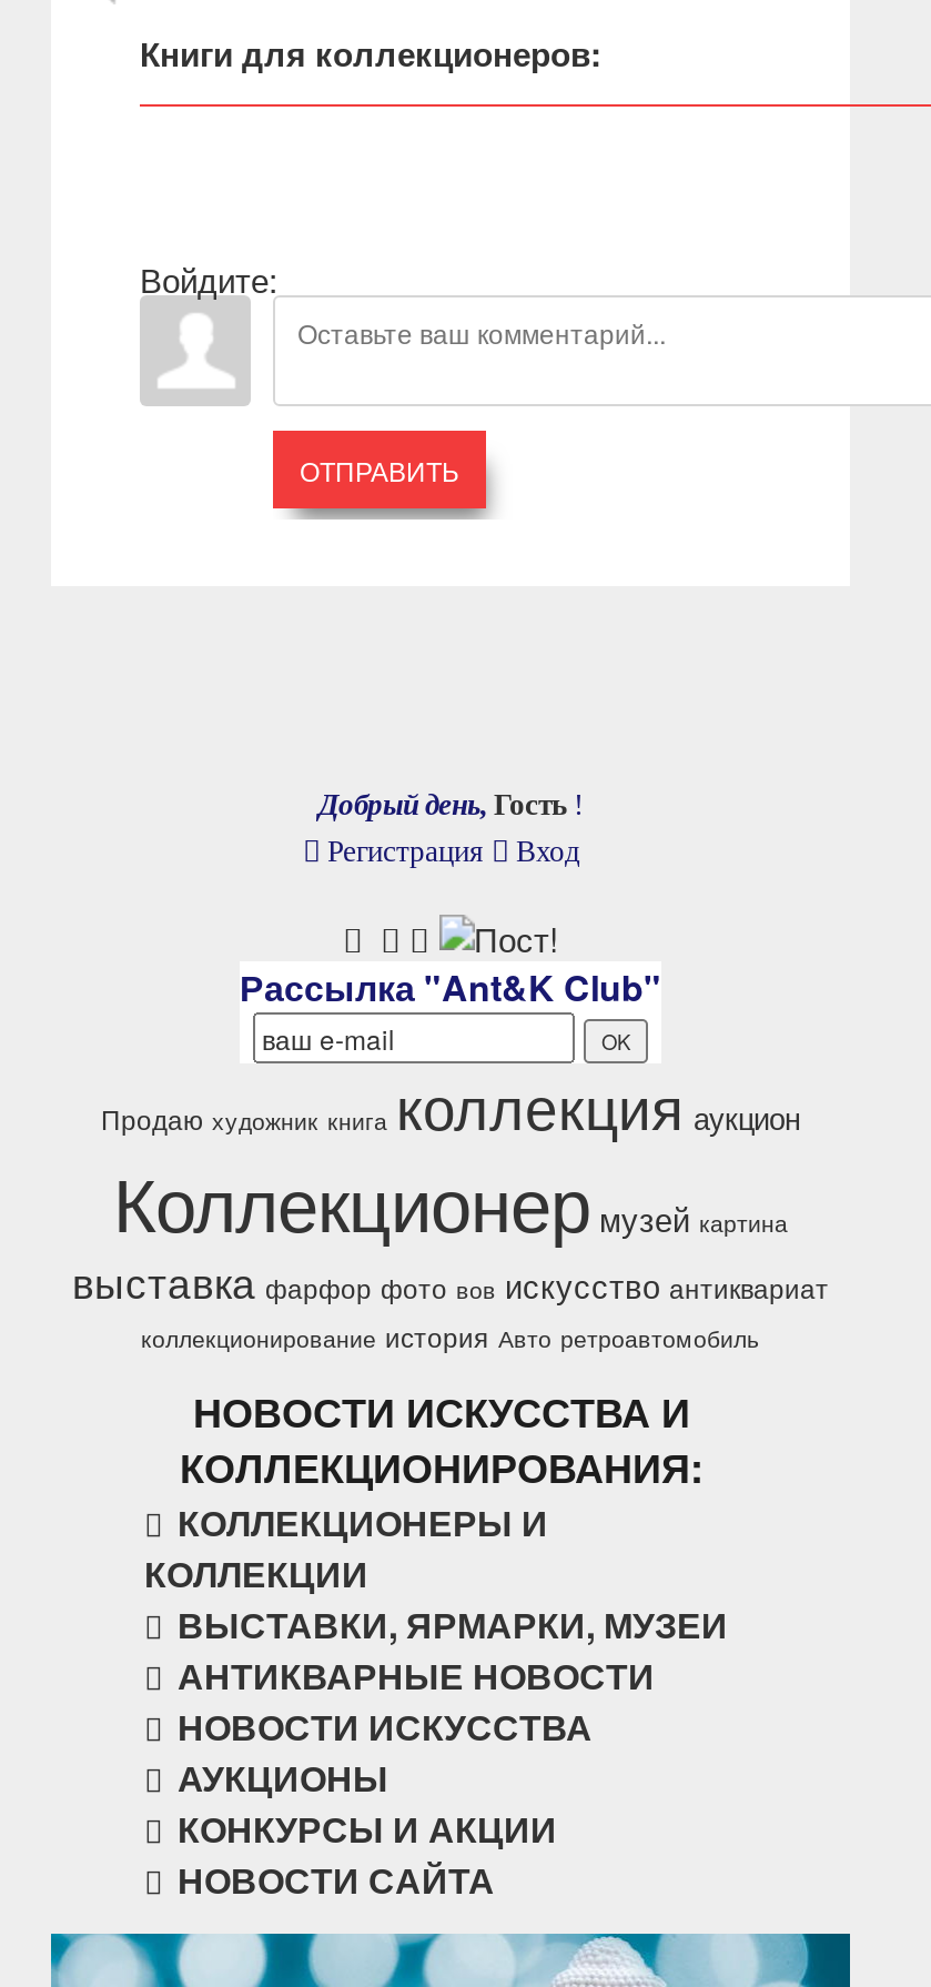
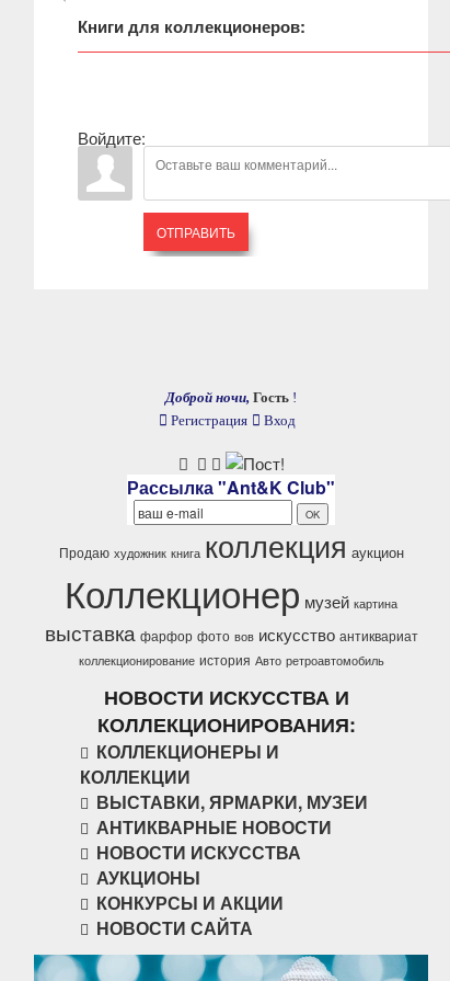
- Добрый день, Гость !
+ Доброй ночи, Гость !
